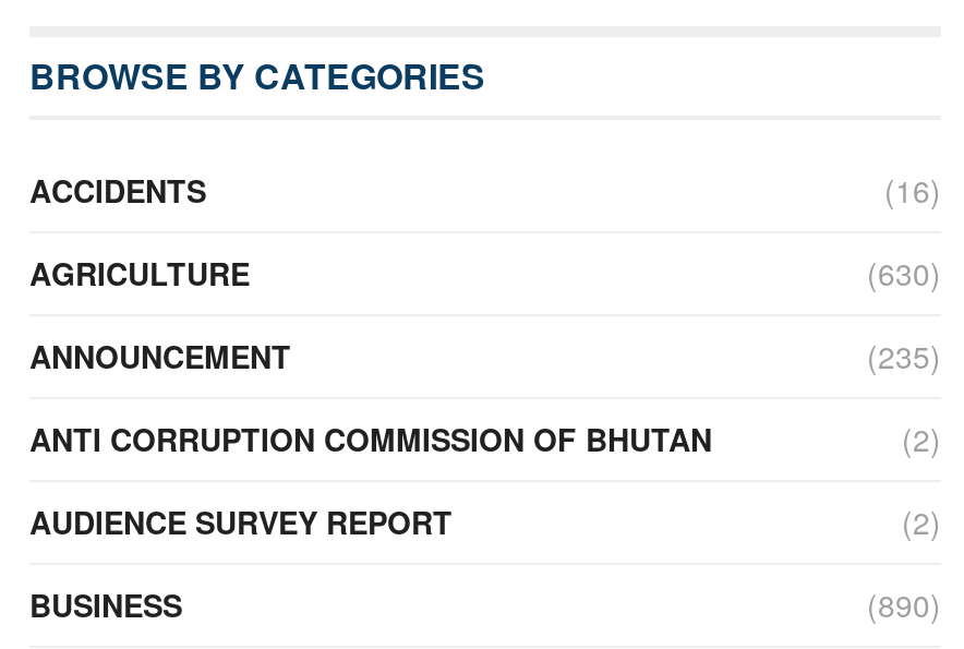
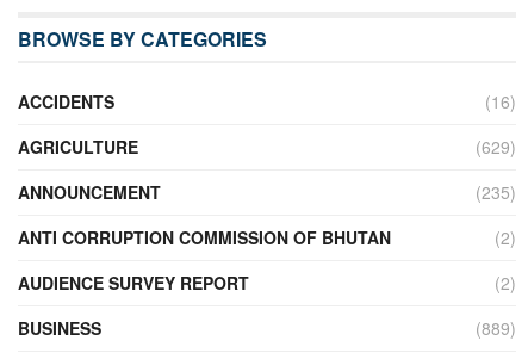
- (630)
+ (629)

- (890)
+ (889)
